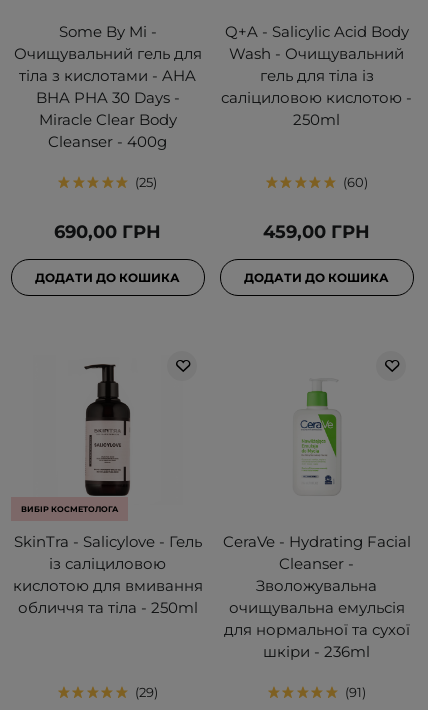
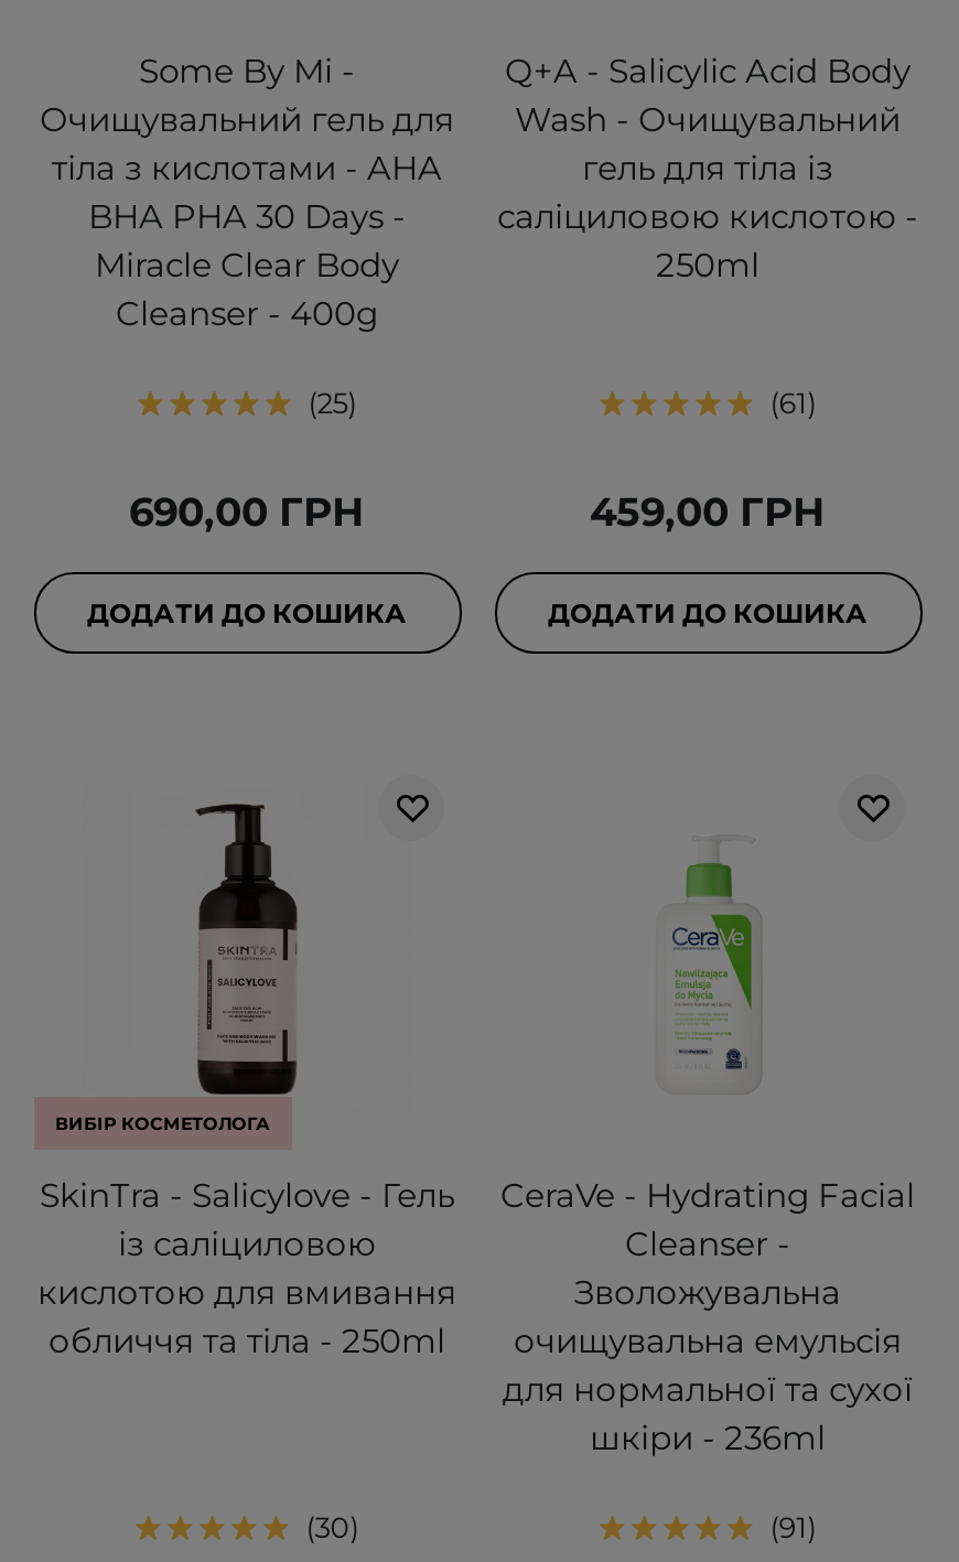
- 60
+ 61

- 29
+ 30
